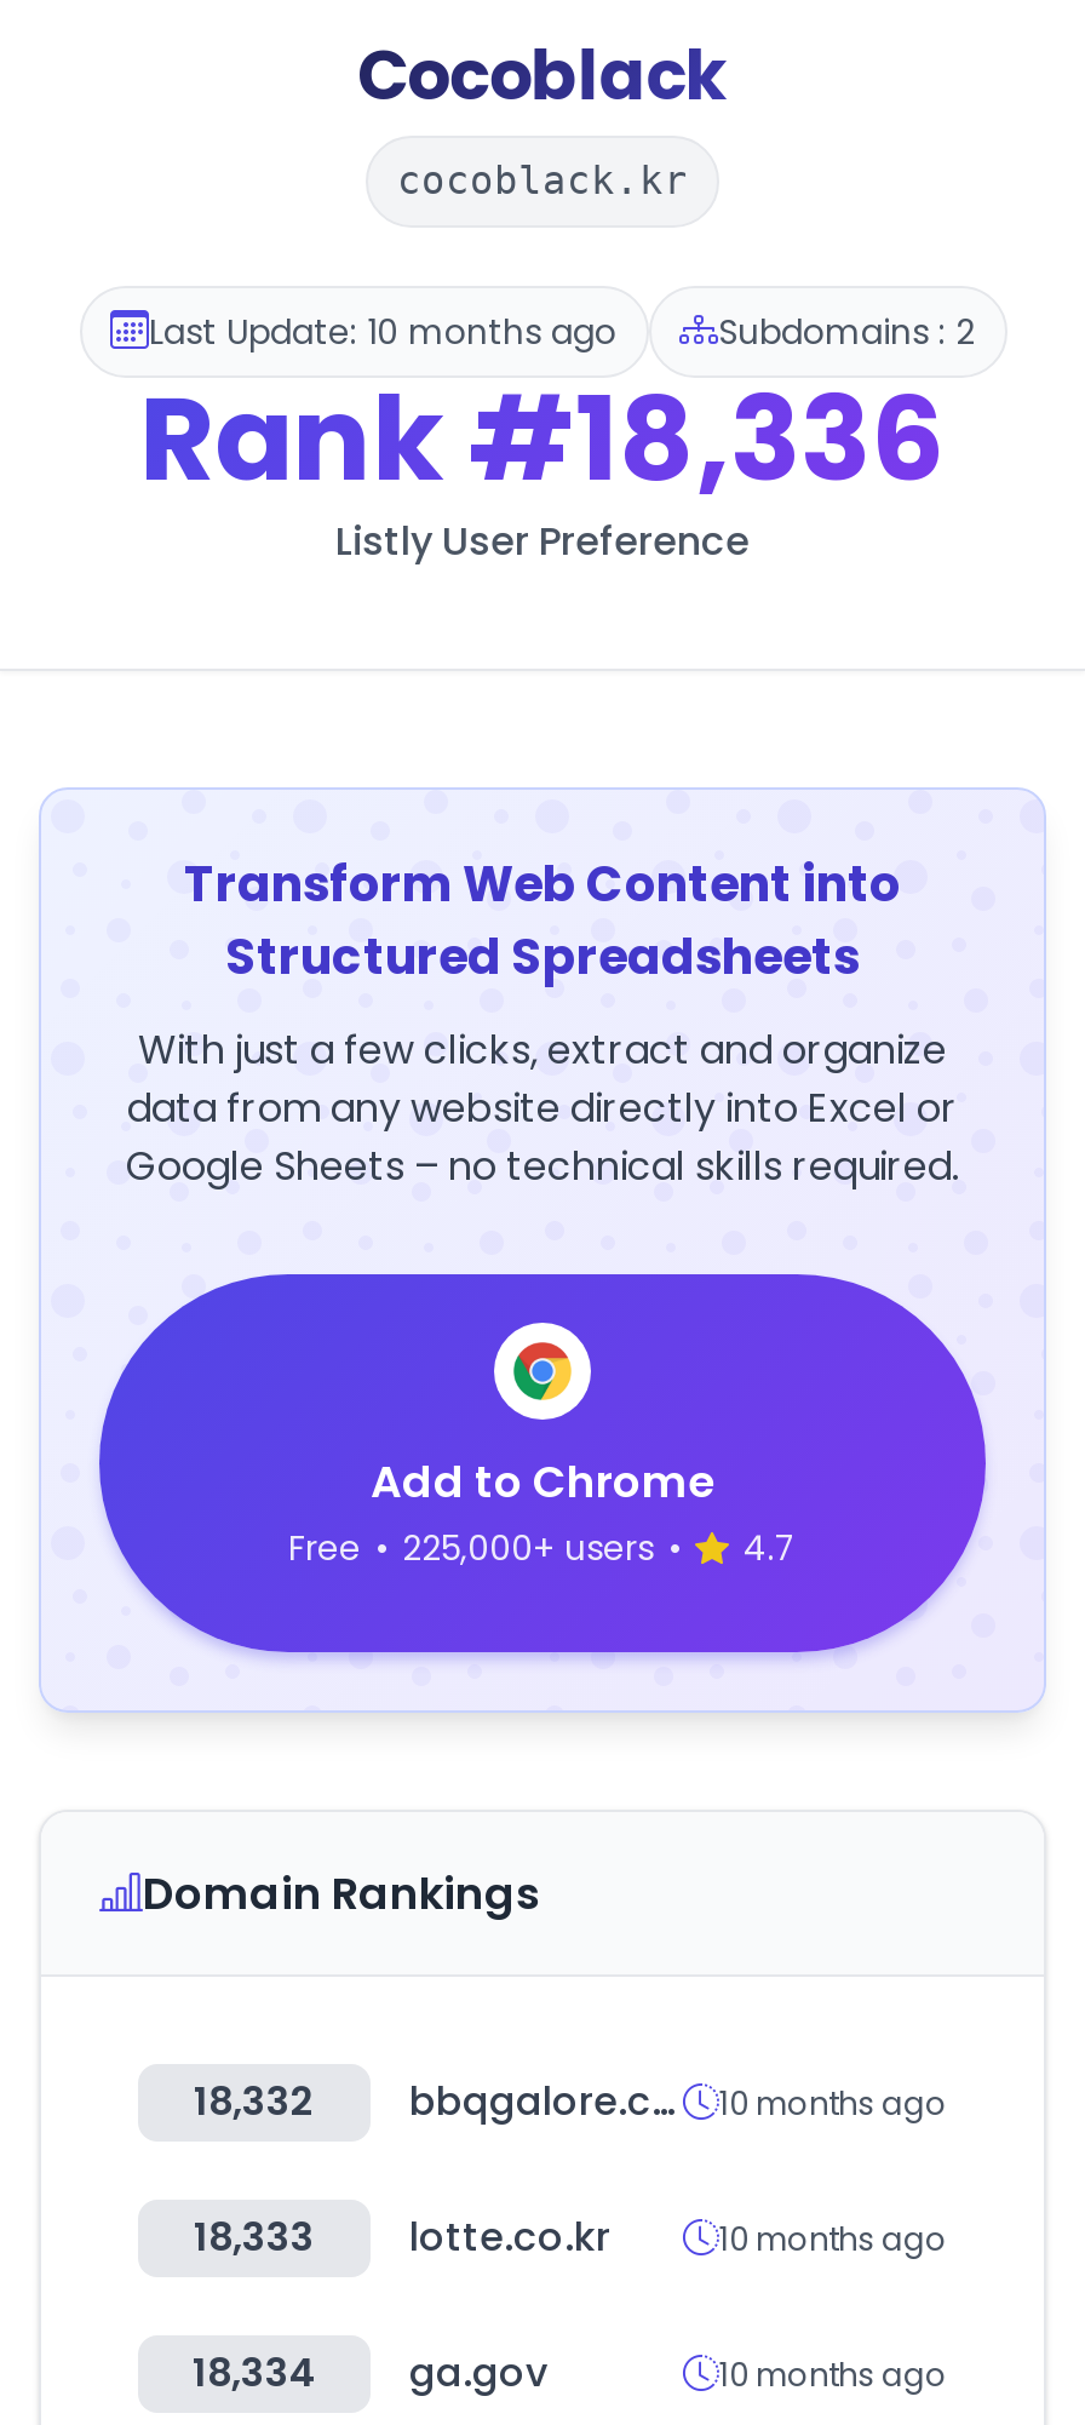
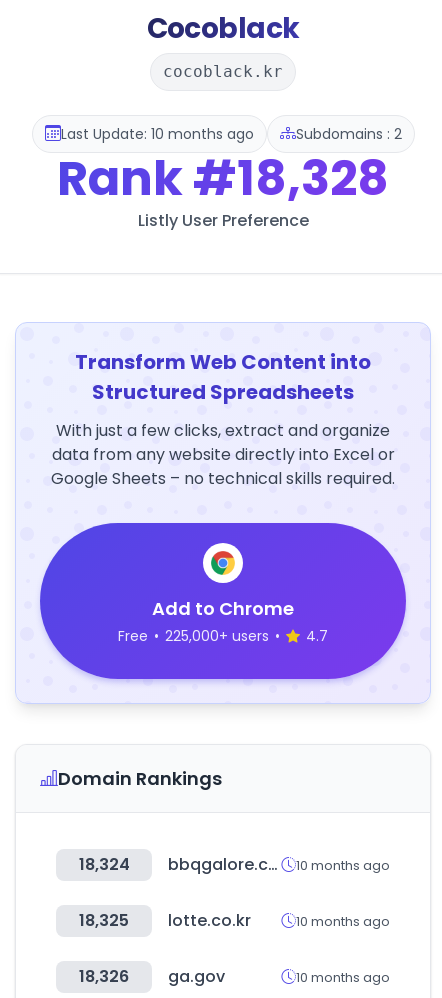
- Rank #18,336
+ Rank #18,328

- 18,332
+ 18,324

- 18,333 lotte.co.kr
+ 18,325 lotte.co.kr

- 18,334 ga.gov
+ 18,326 ga.gov
